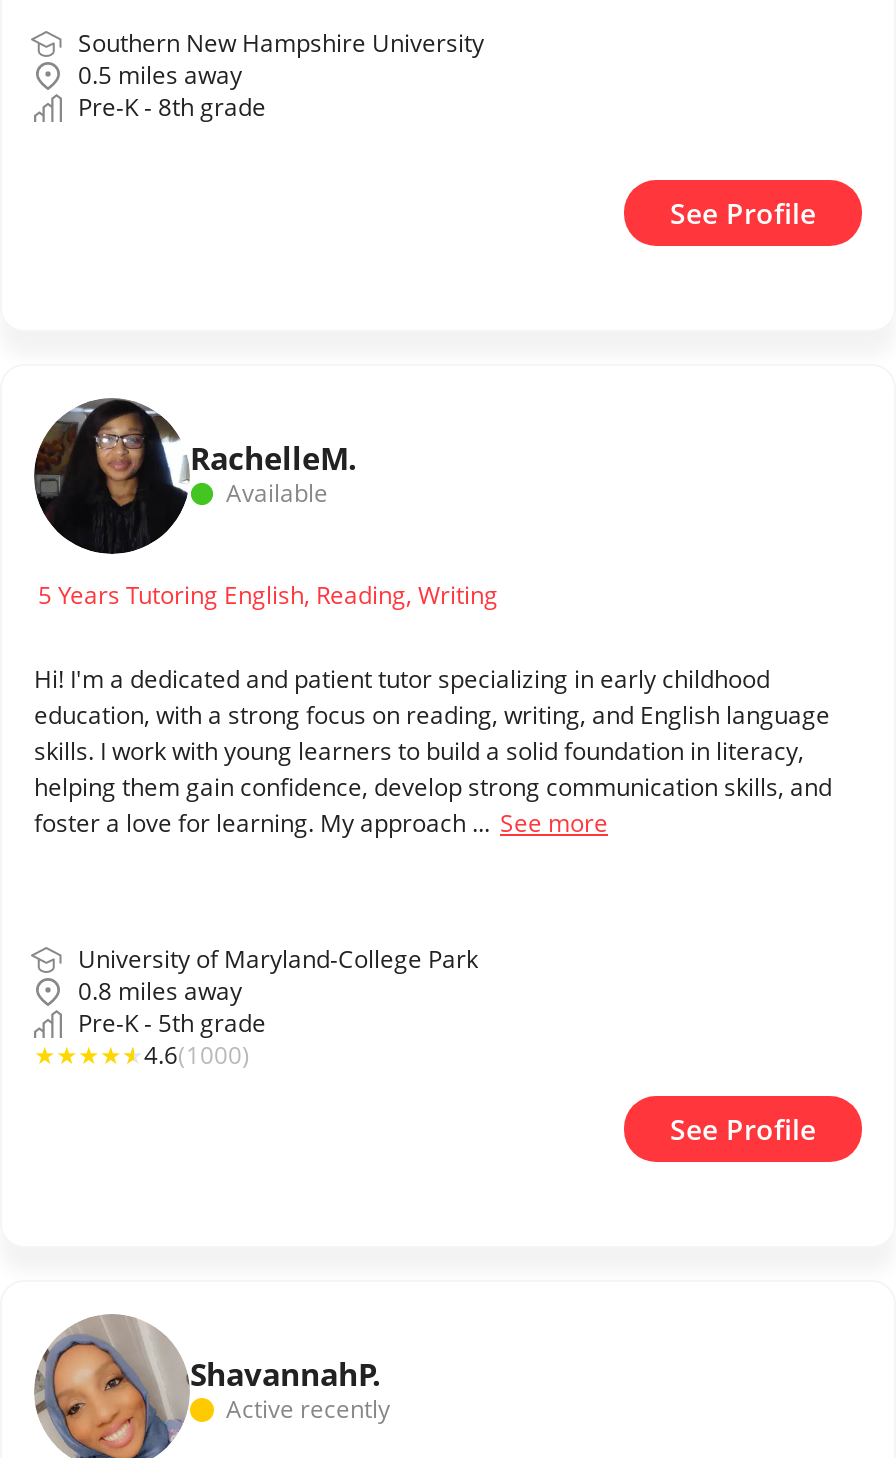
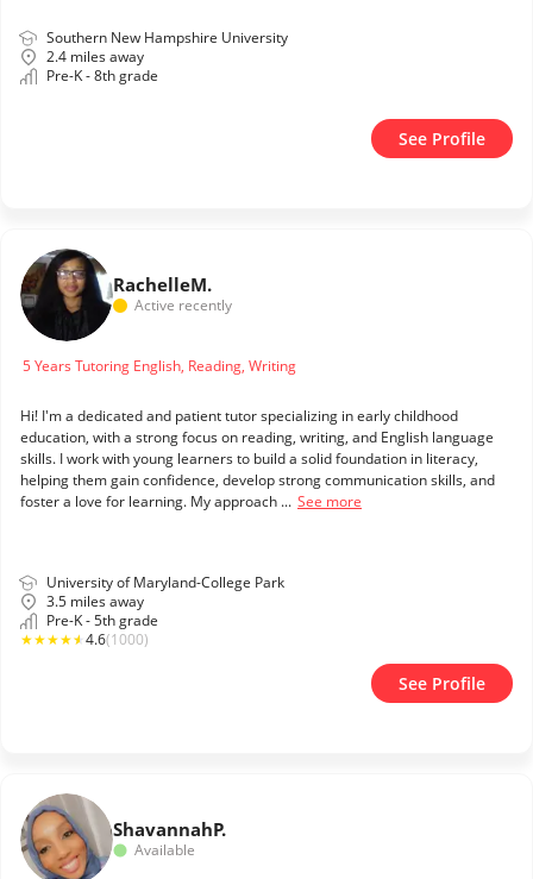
- 0.5 miles away
+ 2.4 miles away

moved down: Available

- 0.8 miles away
+ 3.5 miles away

moved up: Active recently
